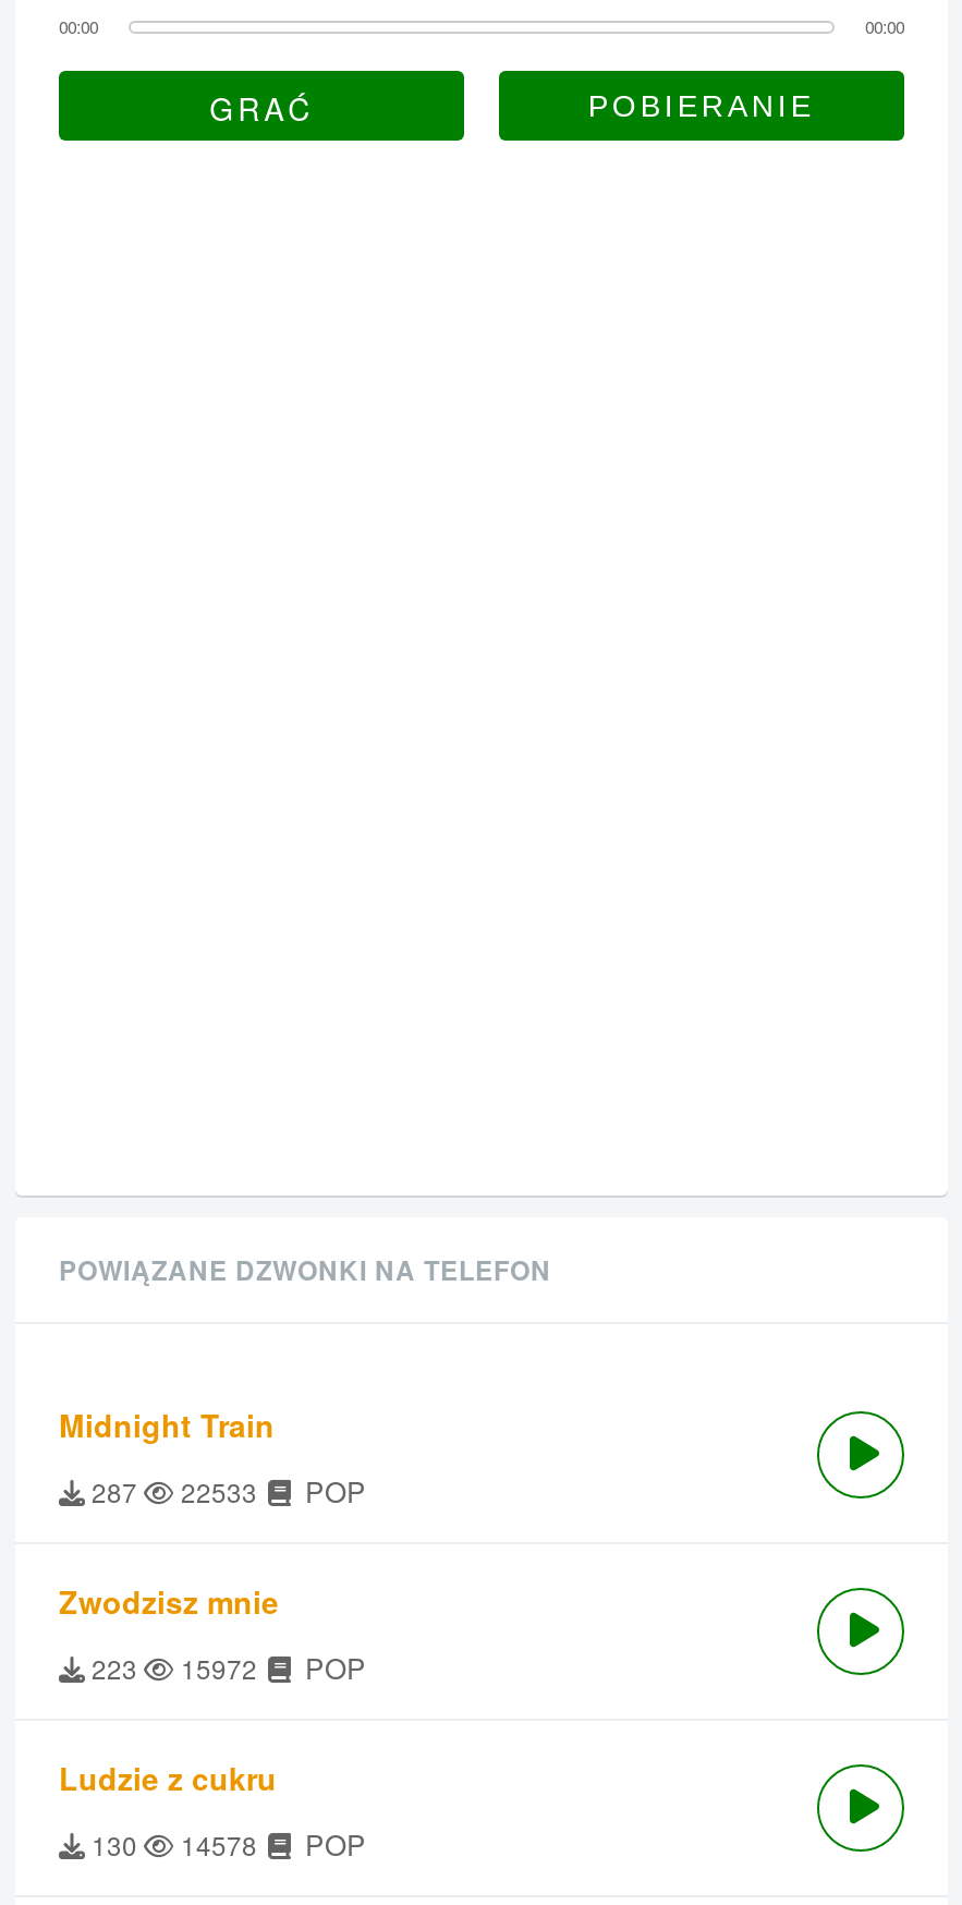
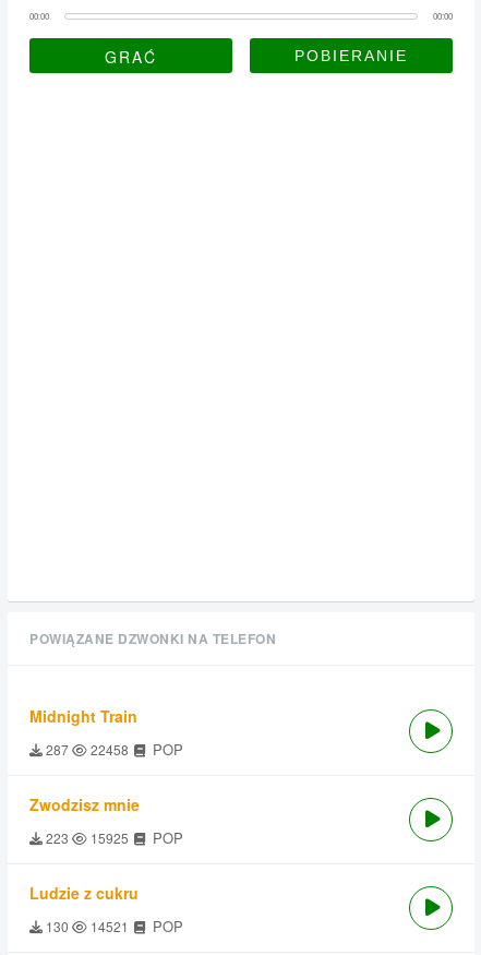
- 287 22533 POP
+ 287 22458 POP

- 223 15972 POP
+ 223 15925 POP

- 130 14578 POP
+ 130 14521 POP
